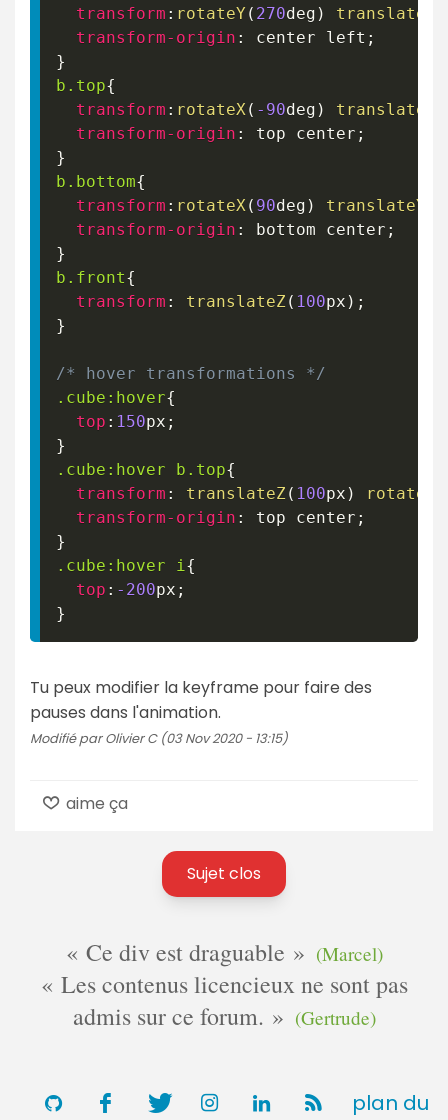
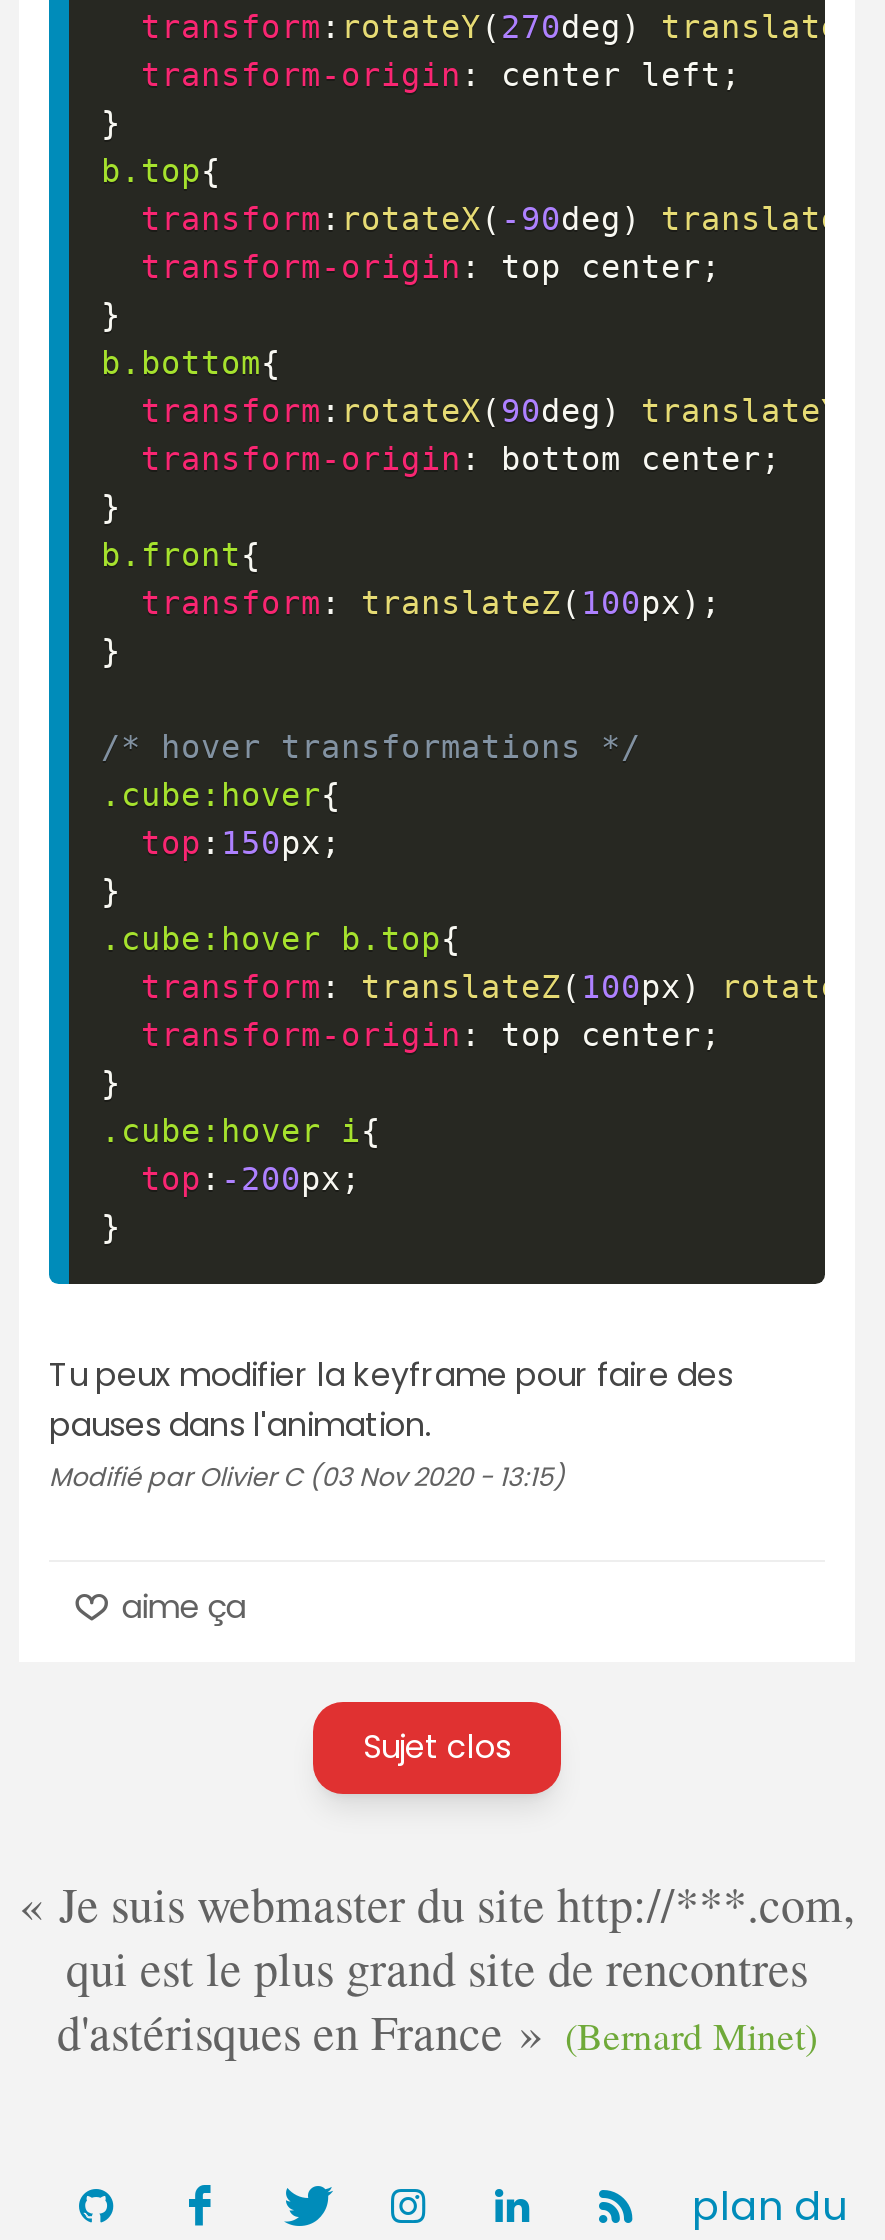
- Ce div est draguable
- (Marcel)
- Les contenus licencieux ne sont pas
- admis sur ce forum.
- (Gertrude)
+ Je suis webmaster du site http://***.com,
+ qui est le plus grand site de rencontres
+ d'astérisques en France
+ (Bernard Minet)
